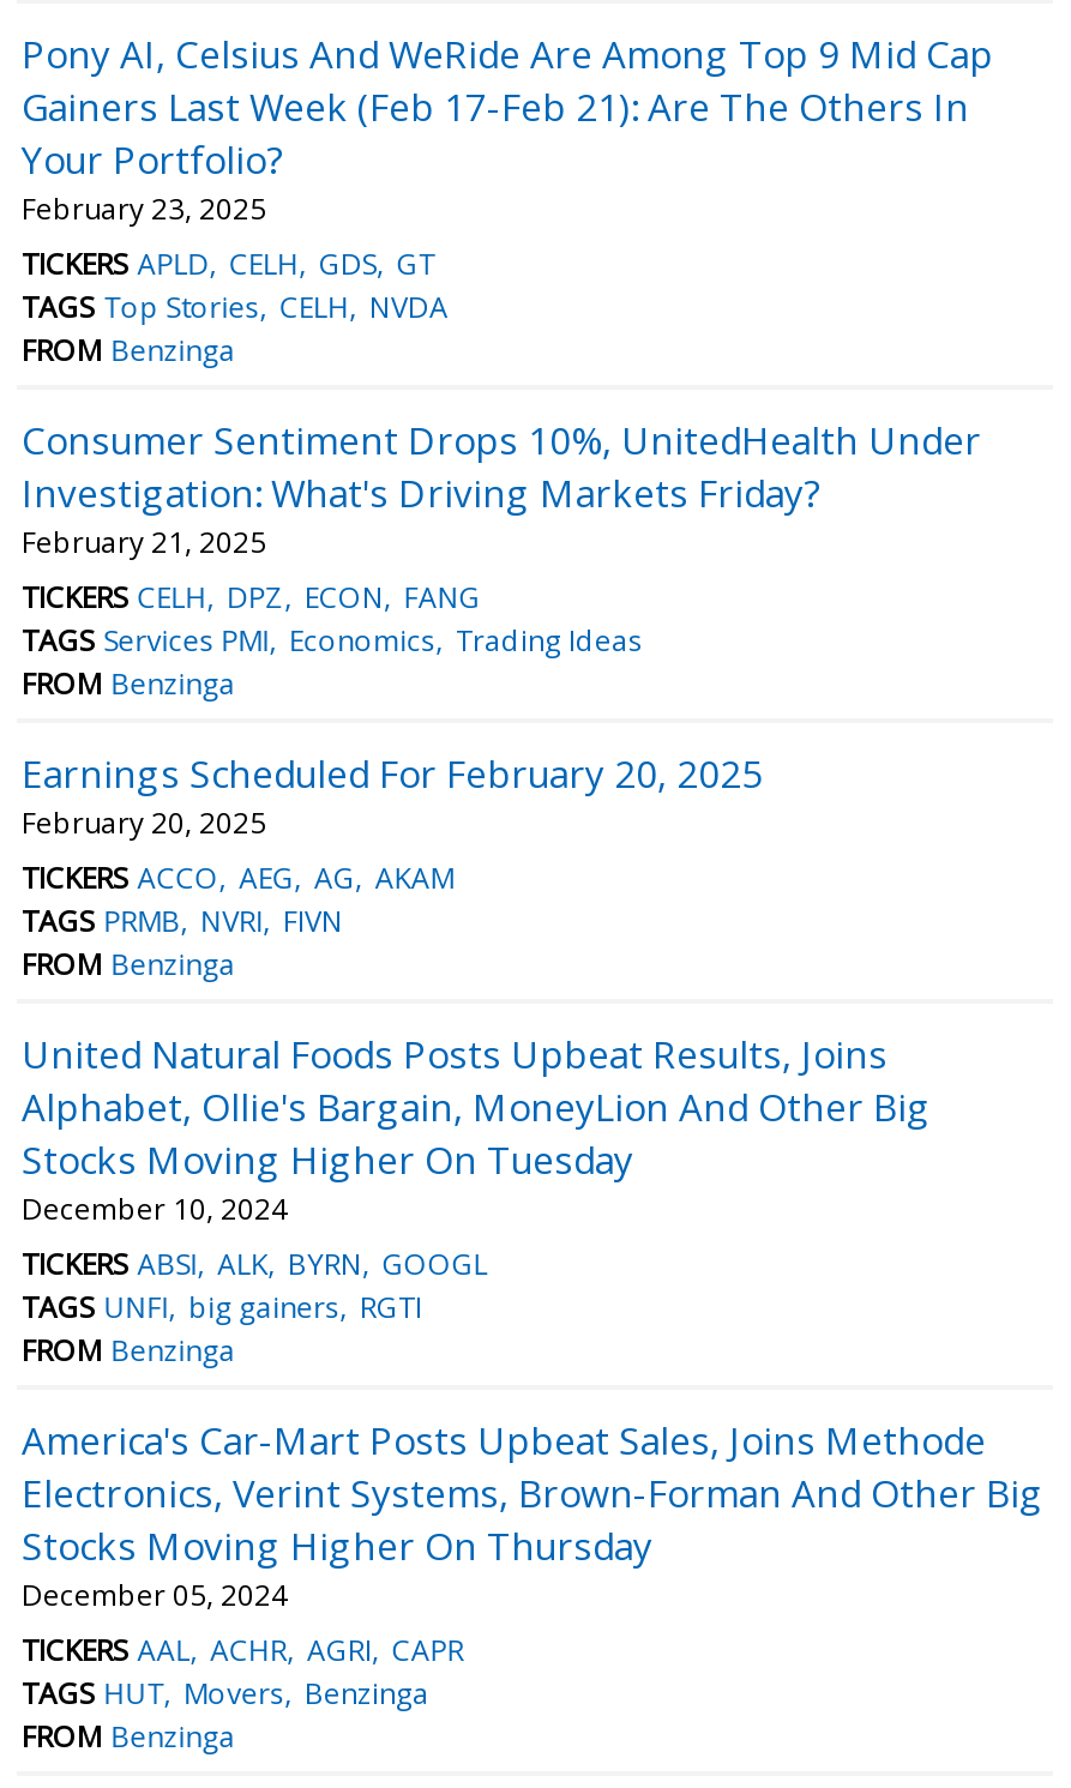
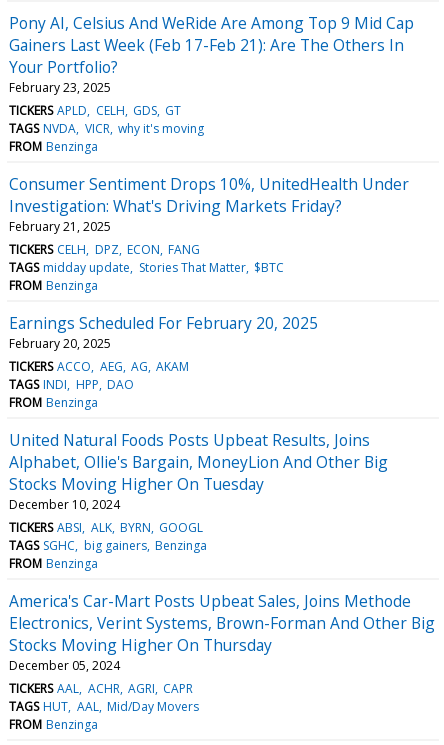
- TAGS Top Stories CELH NVDA
+ TAGS NVDA VICR why it's moving

- TAGS Services PMI Economics Trading Ideas
+ TAGS midday update Stories That Matter $BTC

- TAGS PRMB NVRI FIVN
+ TAGS INDI HPP DAO

- TAGS UNFI big gainers RGTI
+ TAGS SGHC big gainers Benzinga

- TAGS HUT Movers Benzinga
+ TAGS HUT AAL Mid/Day Movers
